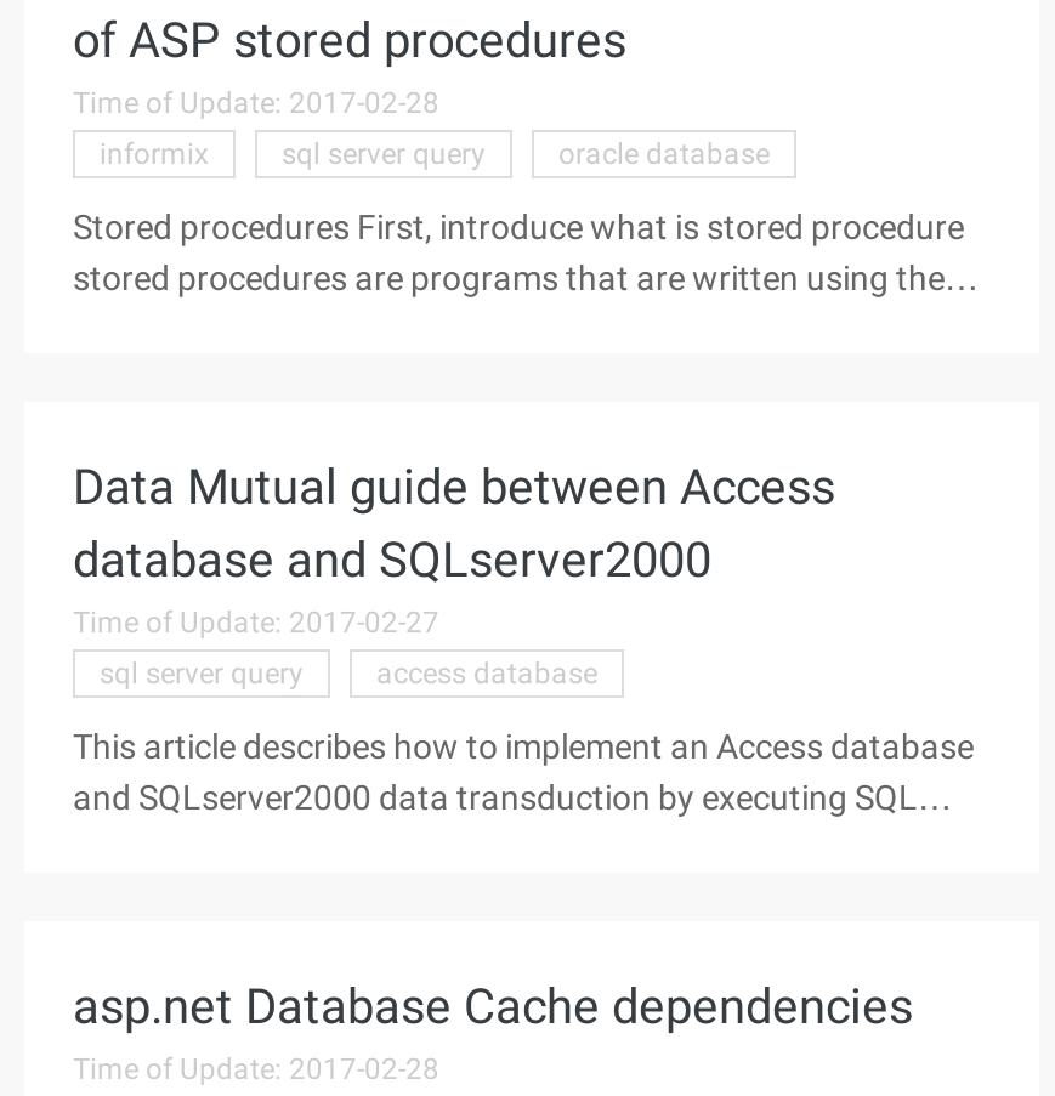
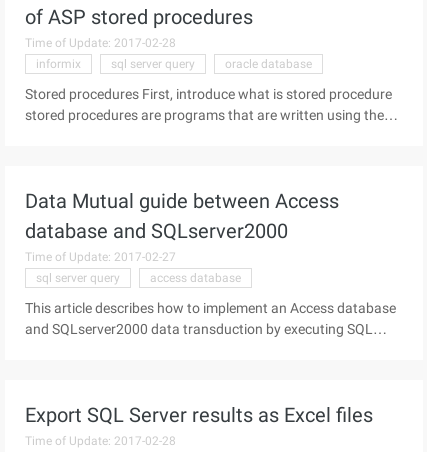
- asp.net Database Cache dependencies
+ Export SQL Server results as Excel files
